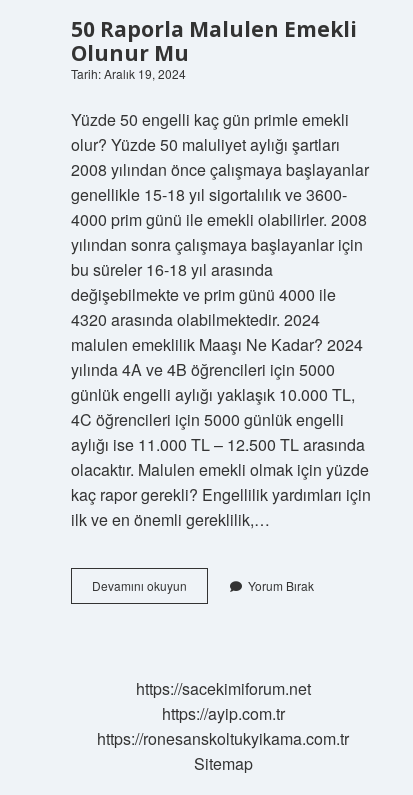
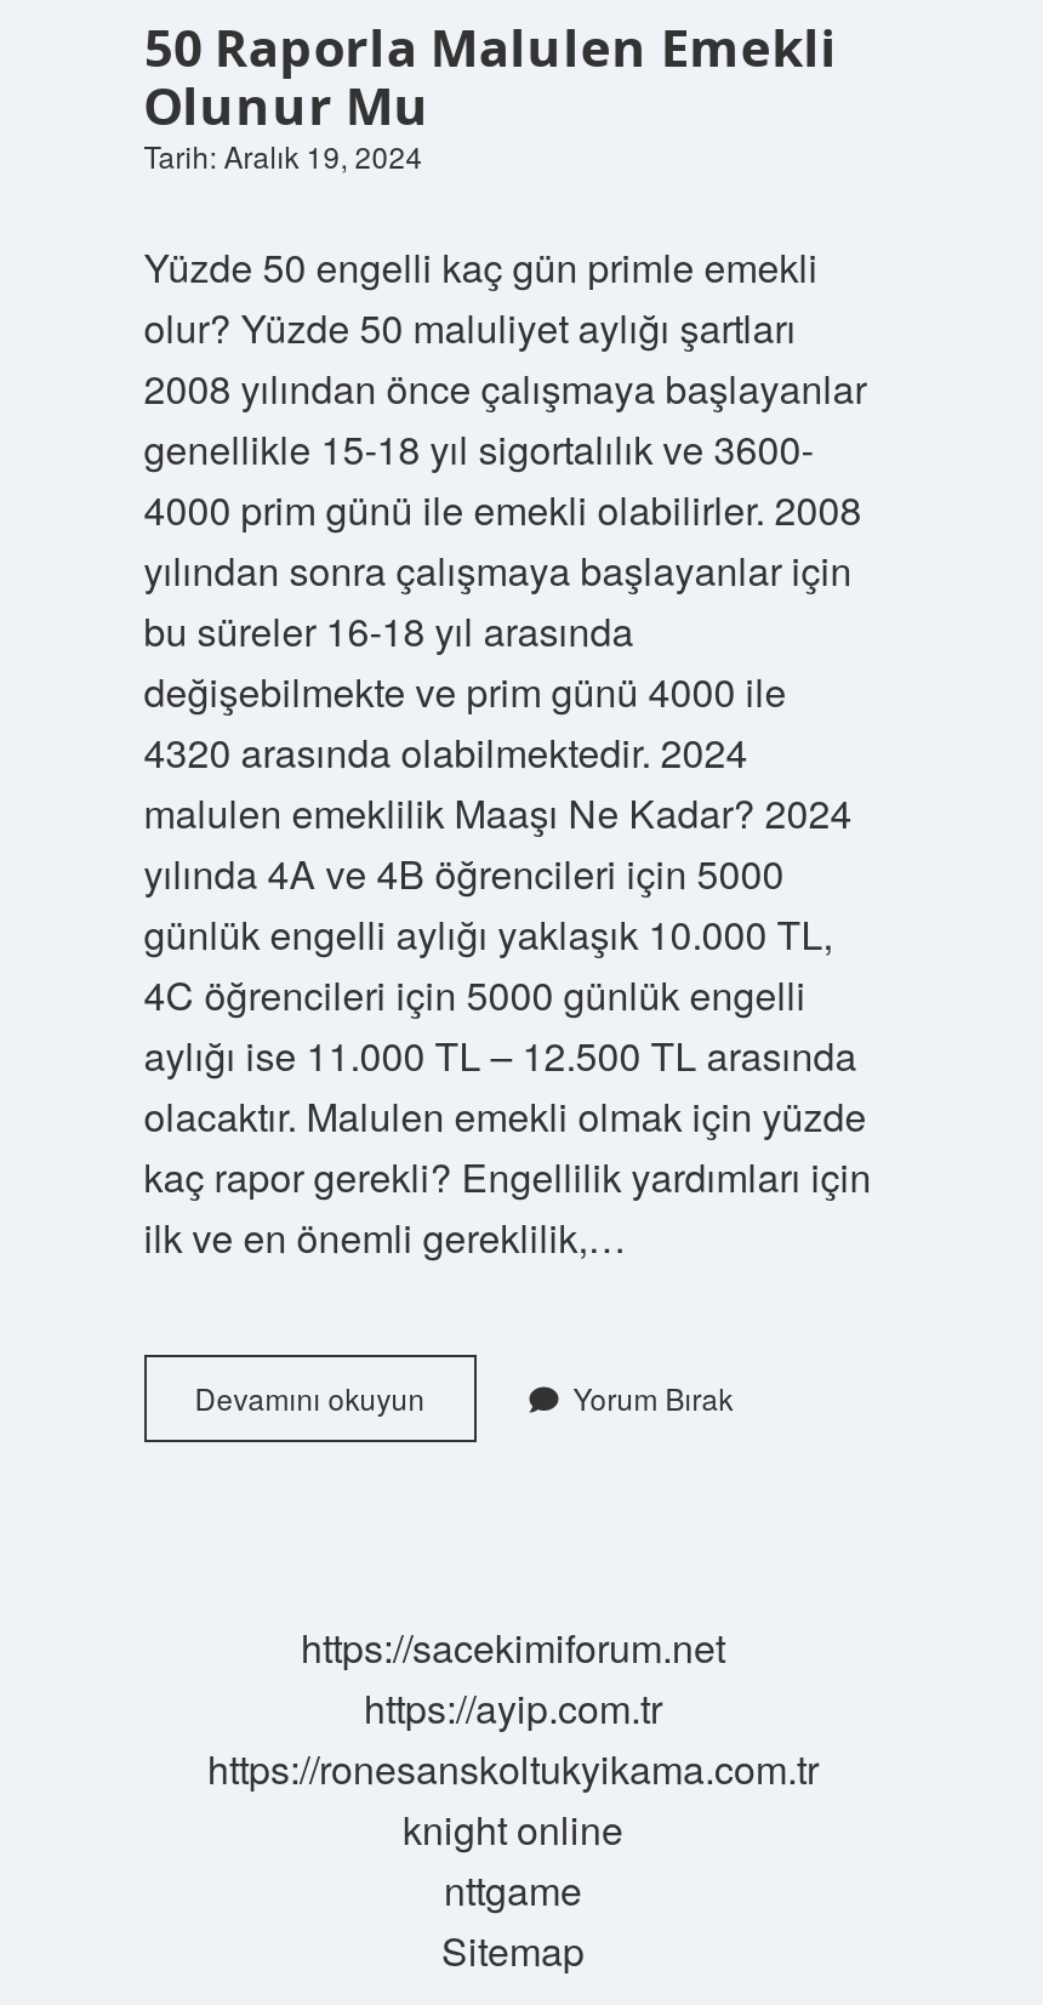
+ knight online
+ nttgame
